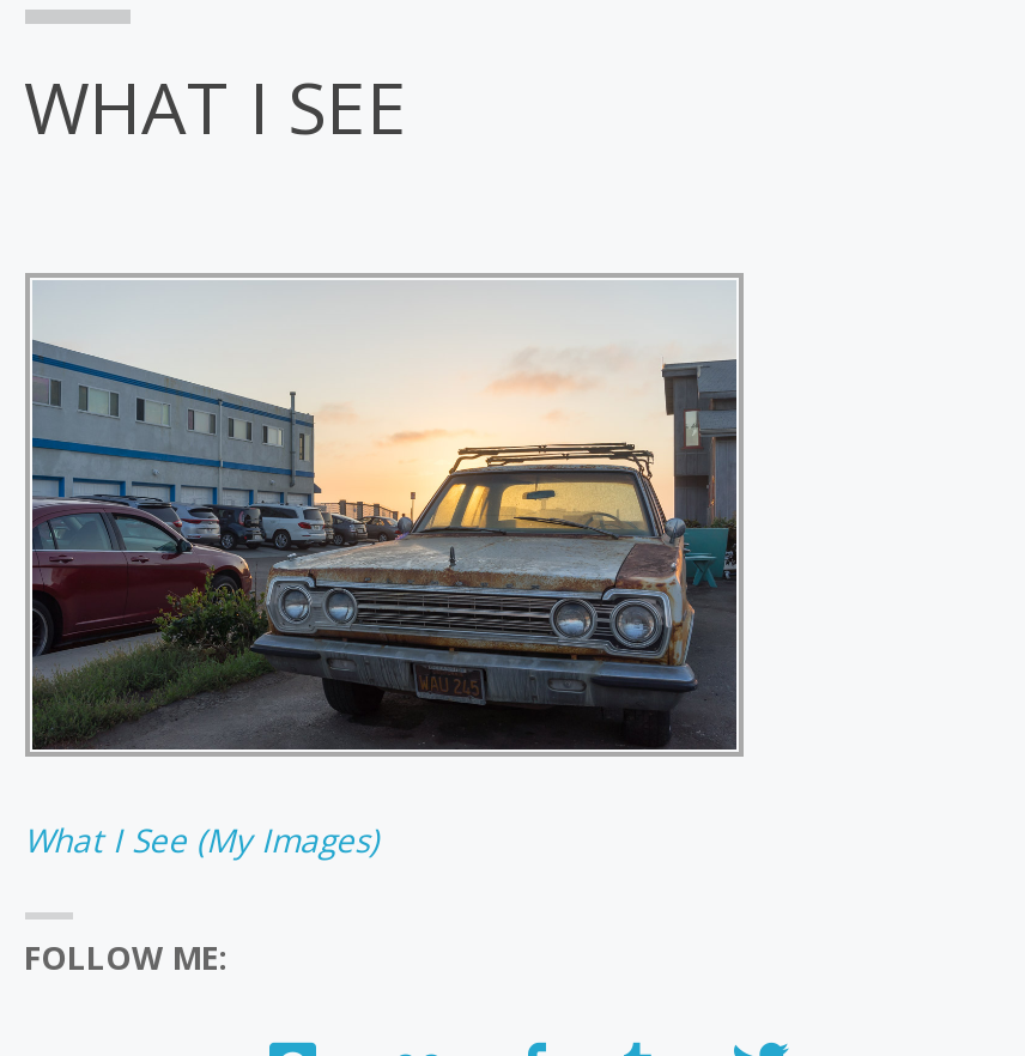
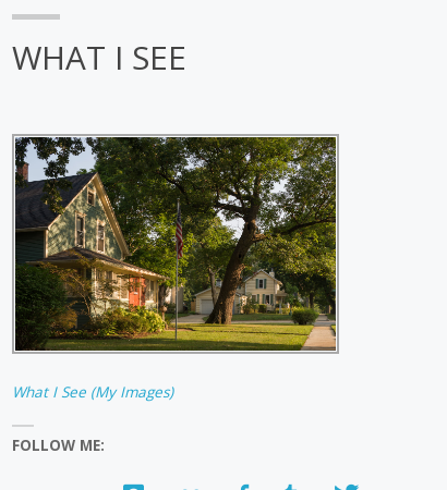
- [image]
+ [image]
